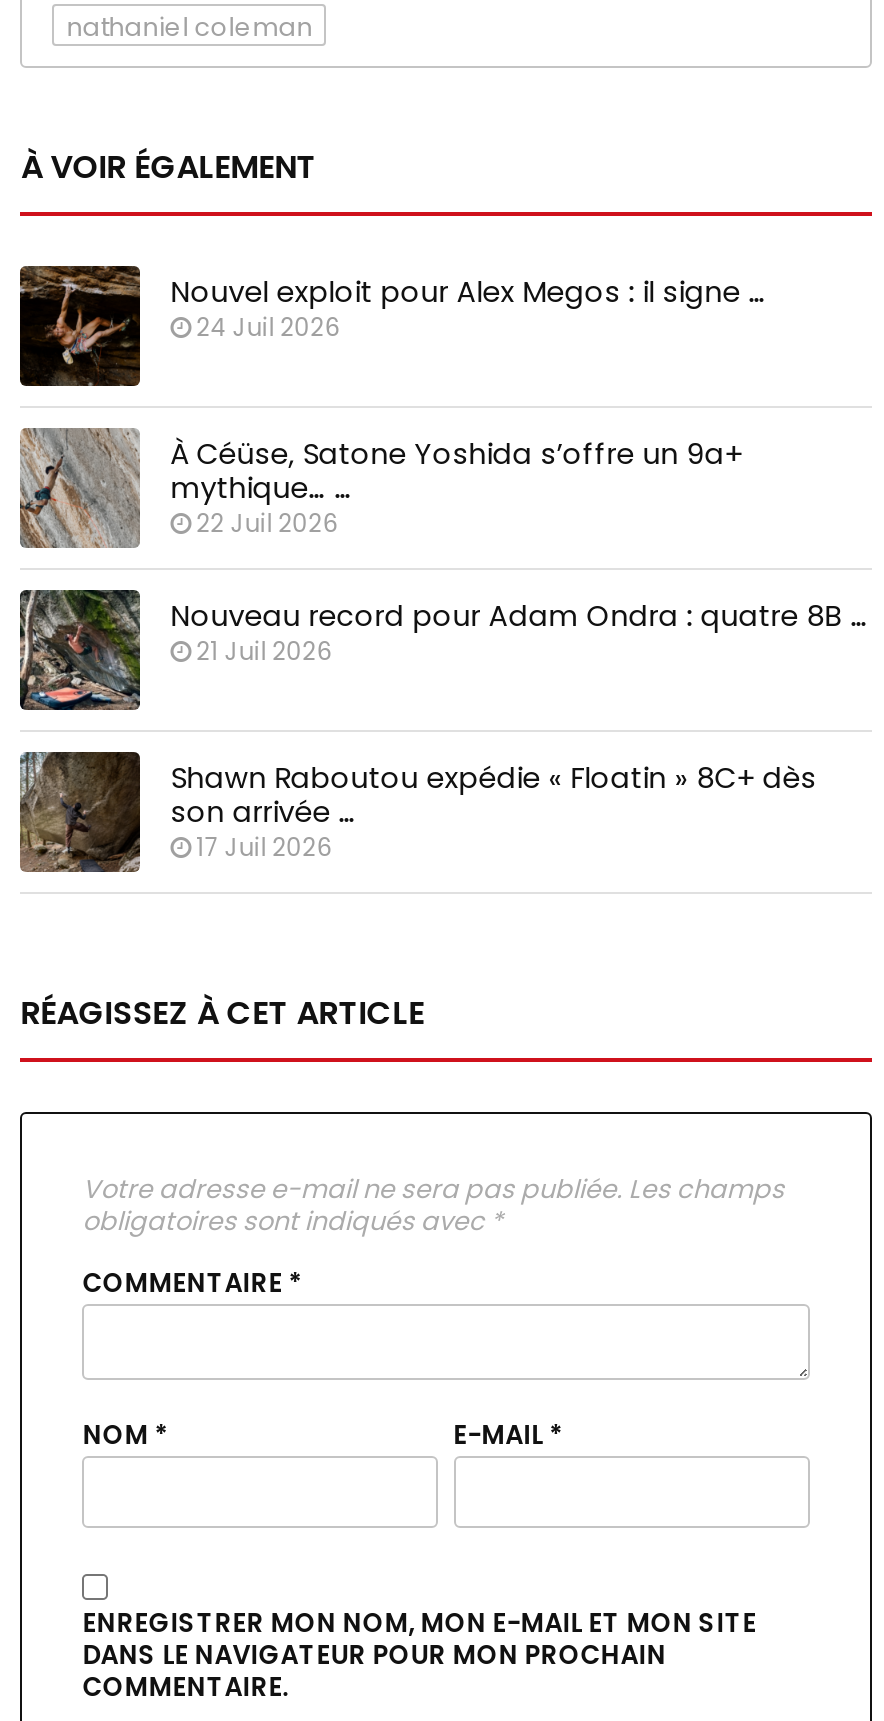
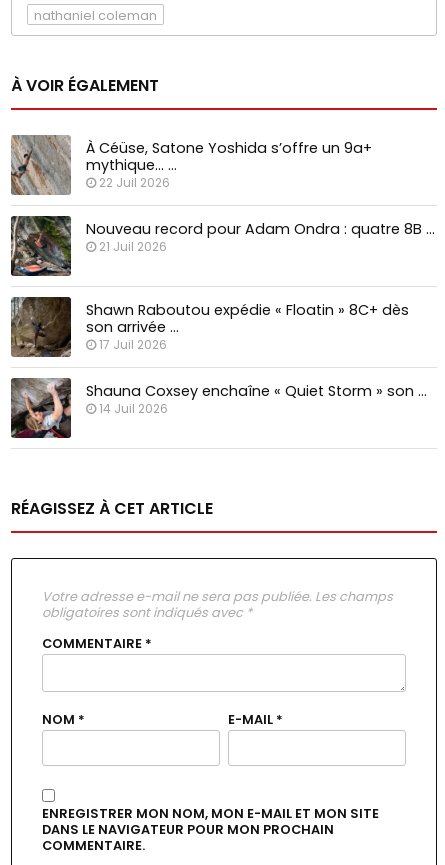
- [image]
- Nouvel exploit pour Alex Megos : il signe …
- 24 Juil 2026

moved up: [image] | À Céüse, Satone Yoshida s’offre un 9a+ | mythique… … | ... | son arrivée … | 17 Juil 2026

+ [image]
+ Shauna Coxsey enchaîne « Quiet Storm » son …
+ 14 Juil 2026
